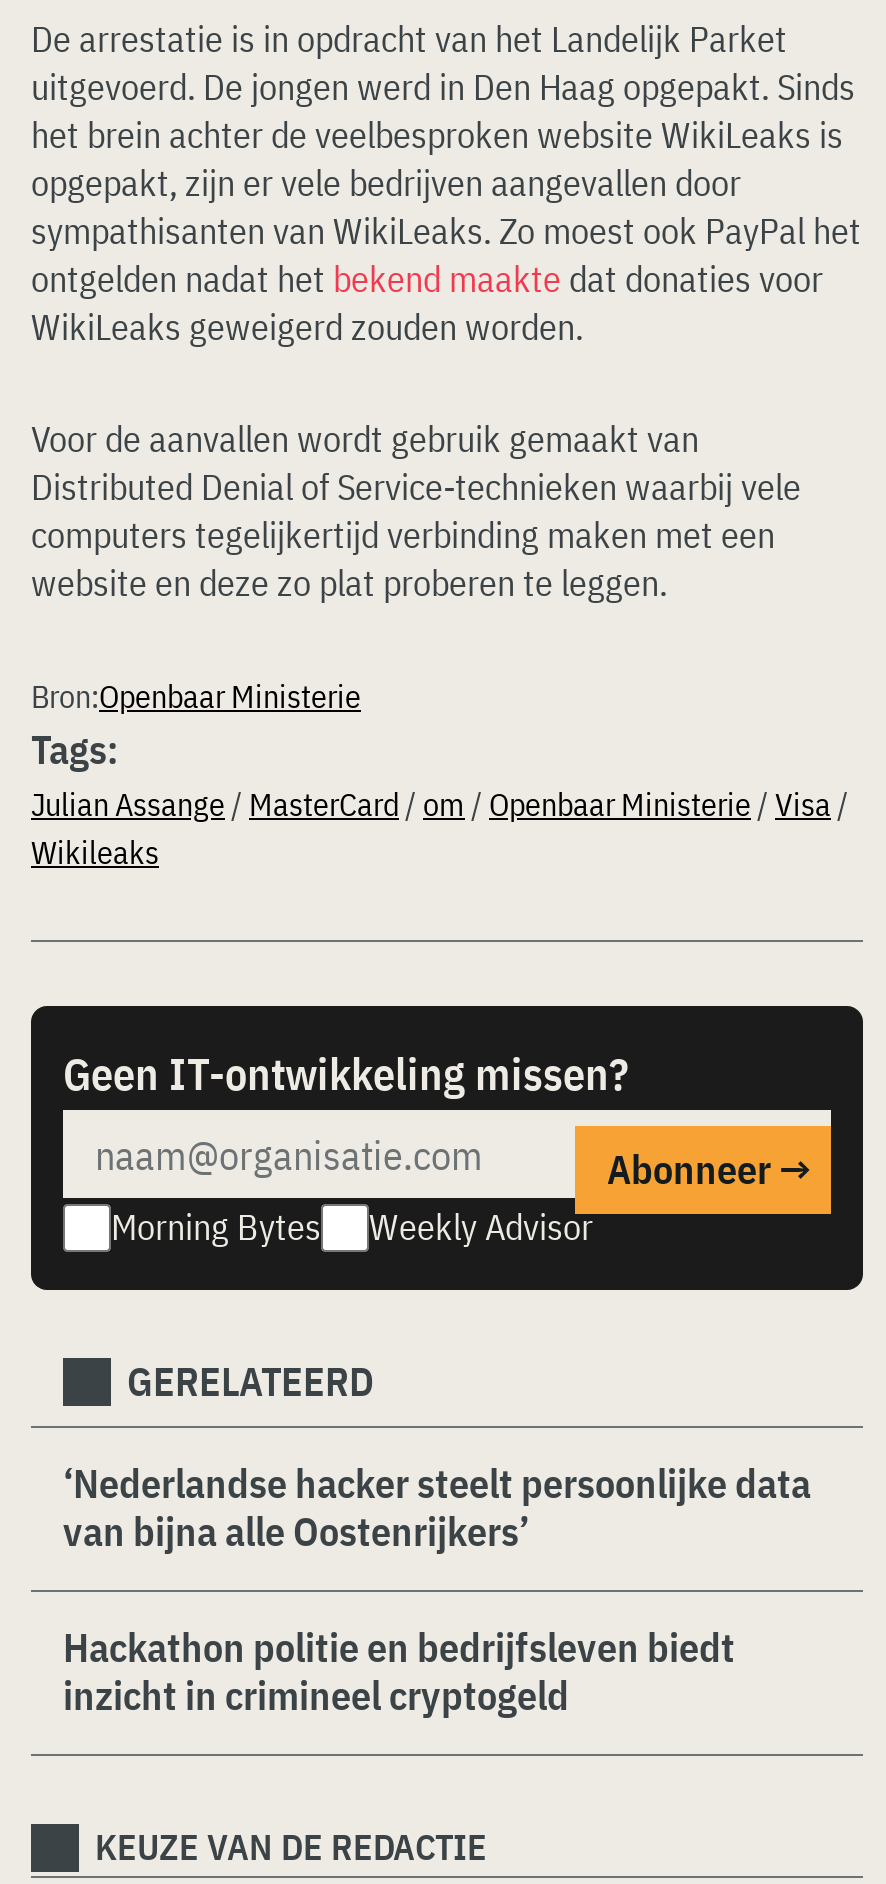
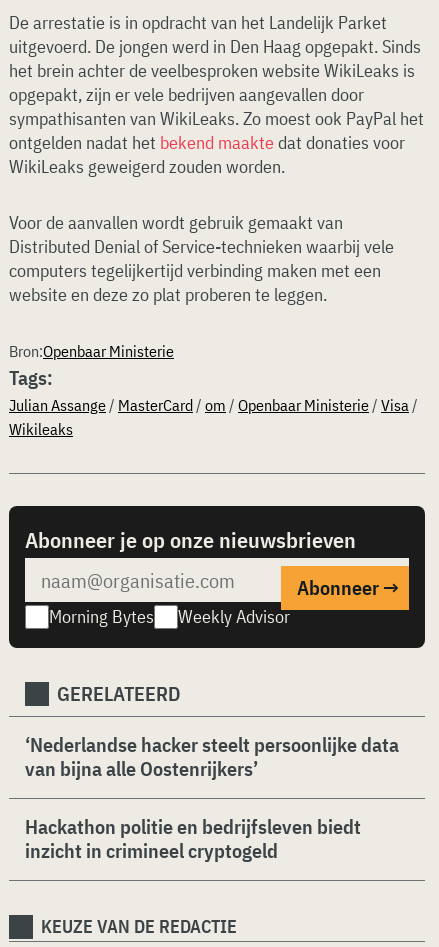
- Geen IT-ontwikkeling missen?
+ Abonneer je op onze nieuwsbrieven
